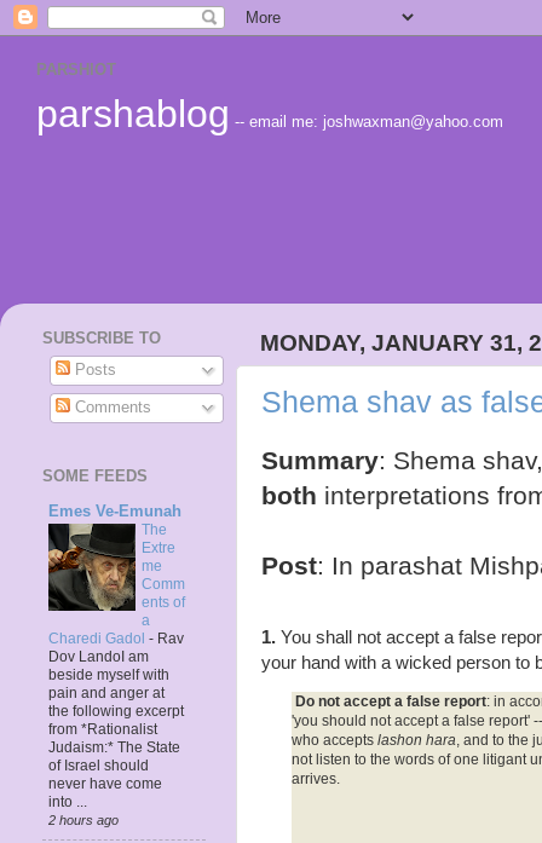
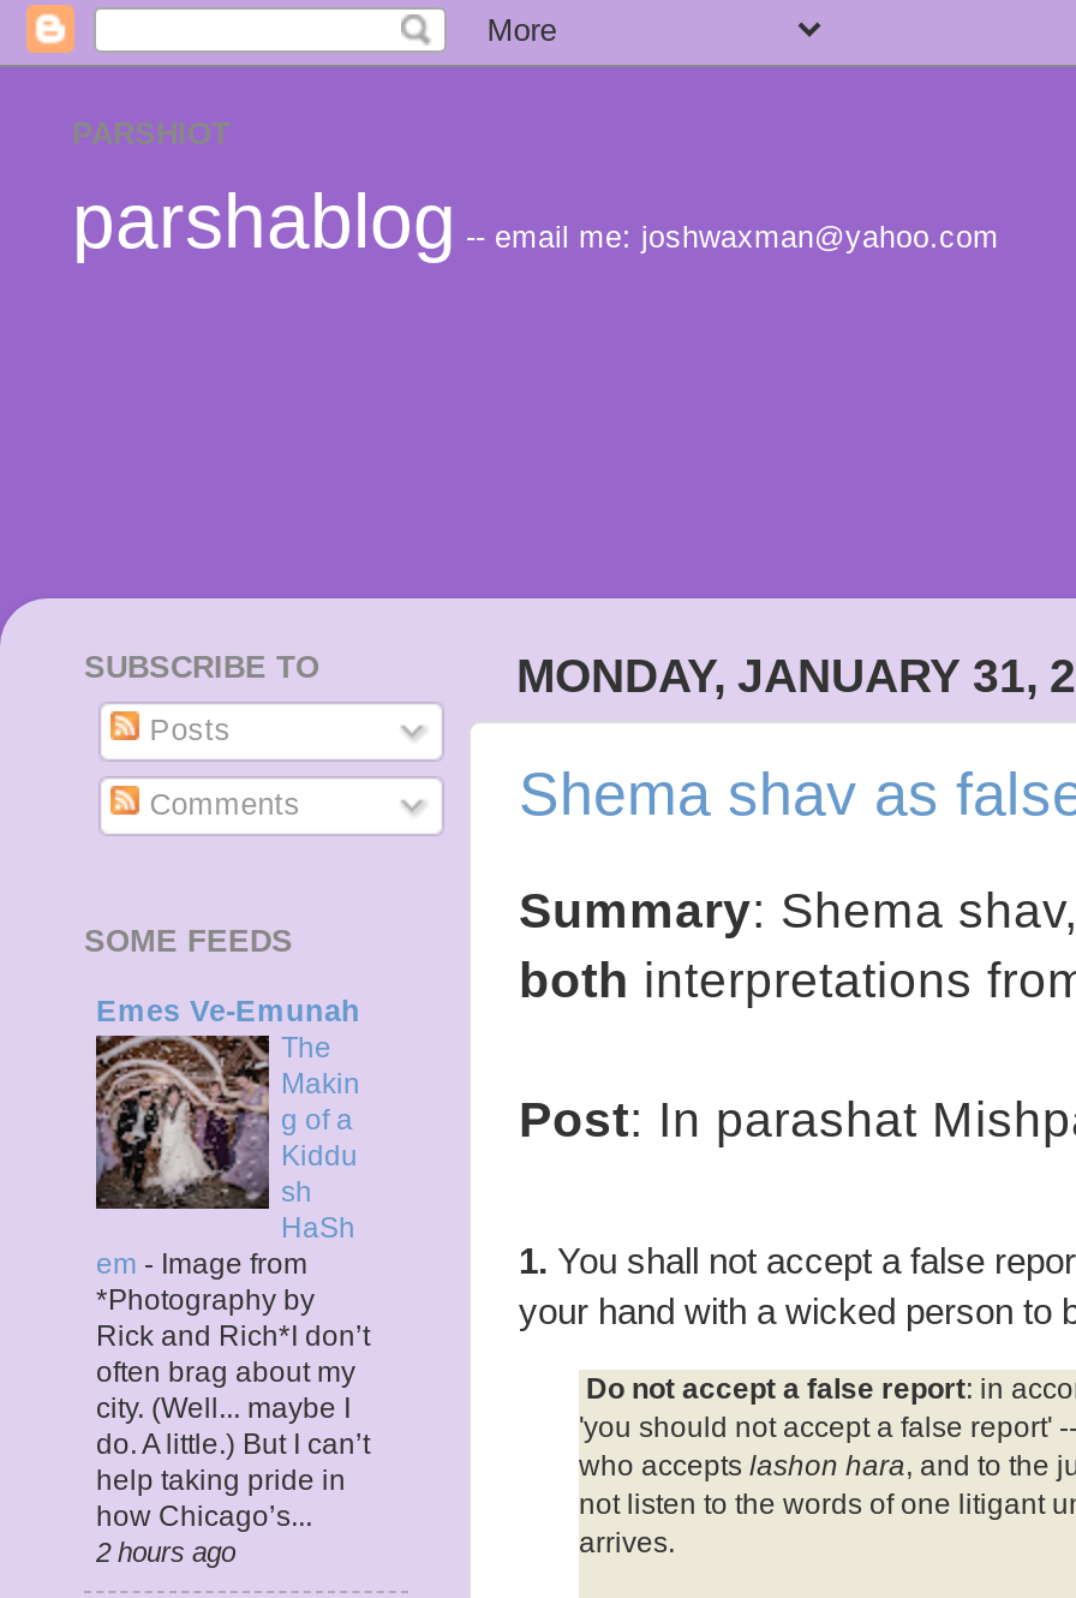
- [image]
- Extre
- me
- Comm
- ents of
- a
- Charedi Gadol - Rav
- Dov LandoI am
- beside myself with
- pain and anger at
- the following excerpt
- from *Rationalist
- Judaism:* The State
- of Israel should
- never have come
- into ...
+ [image]
+ Makin
+ g of a
+ Kiddu
+ sh
+ HaSh
+ em - Image from
+ *Photography by
+ Rick and Rich*I don’t
+ often brag about my
+ city. (Well... maybe I
+ do. A little.) But I can’t
+ help taking pride in
+ how Chicago’s...
